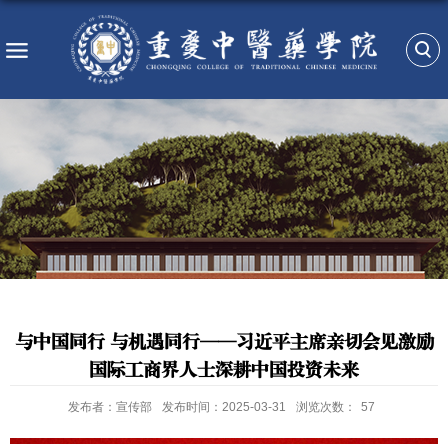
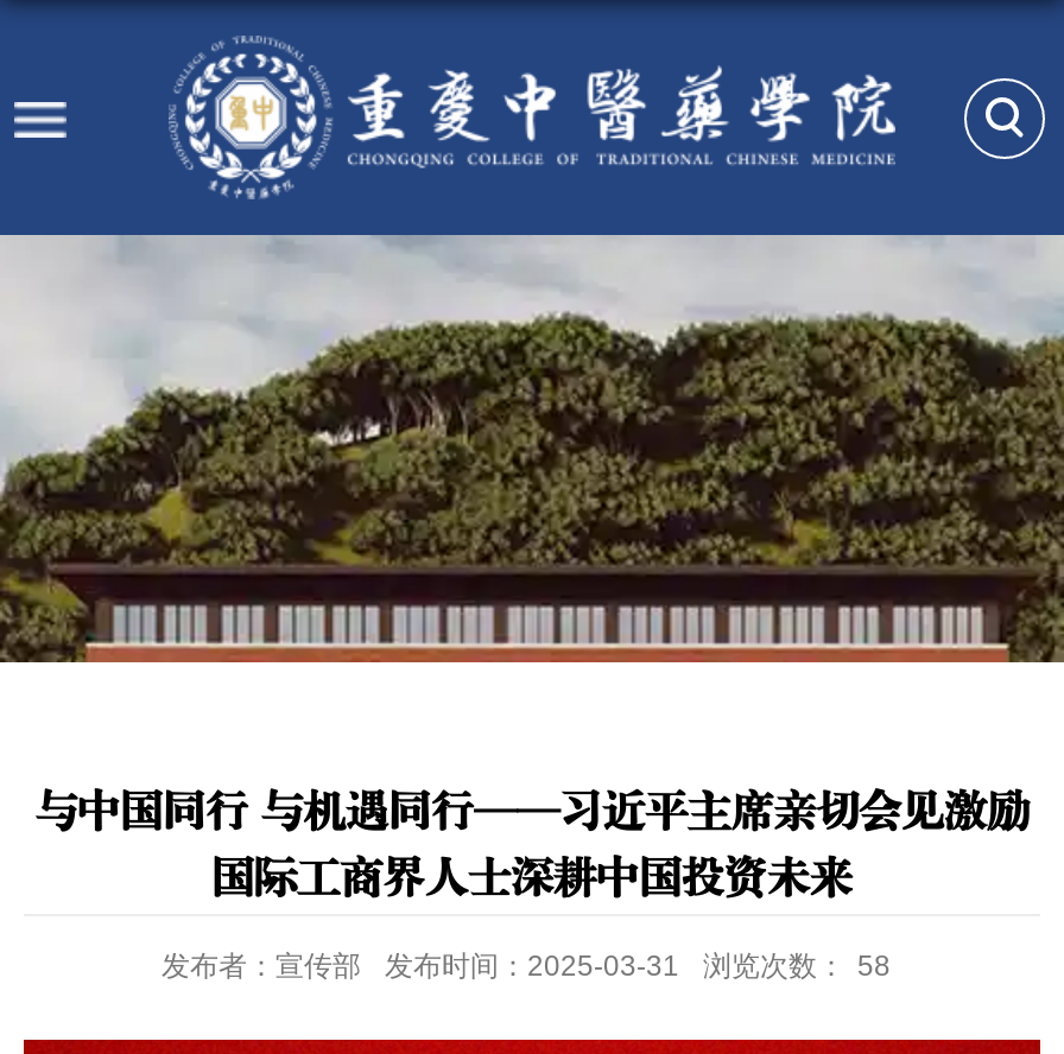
- 发布者：宣传部 发布时间：2025-03-31 浏览次数： 57
+ 发布者：宣传部 发布时间：2025-03-31 浏览次数： 58
